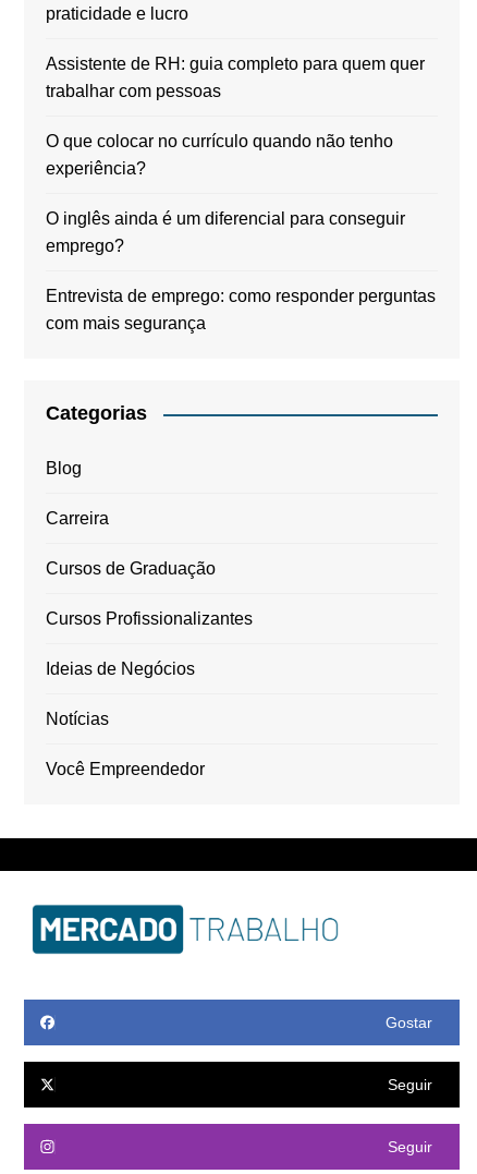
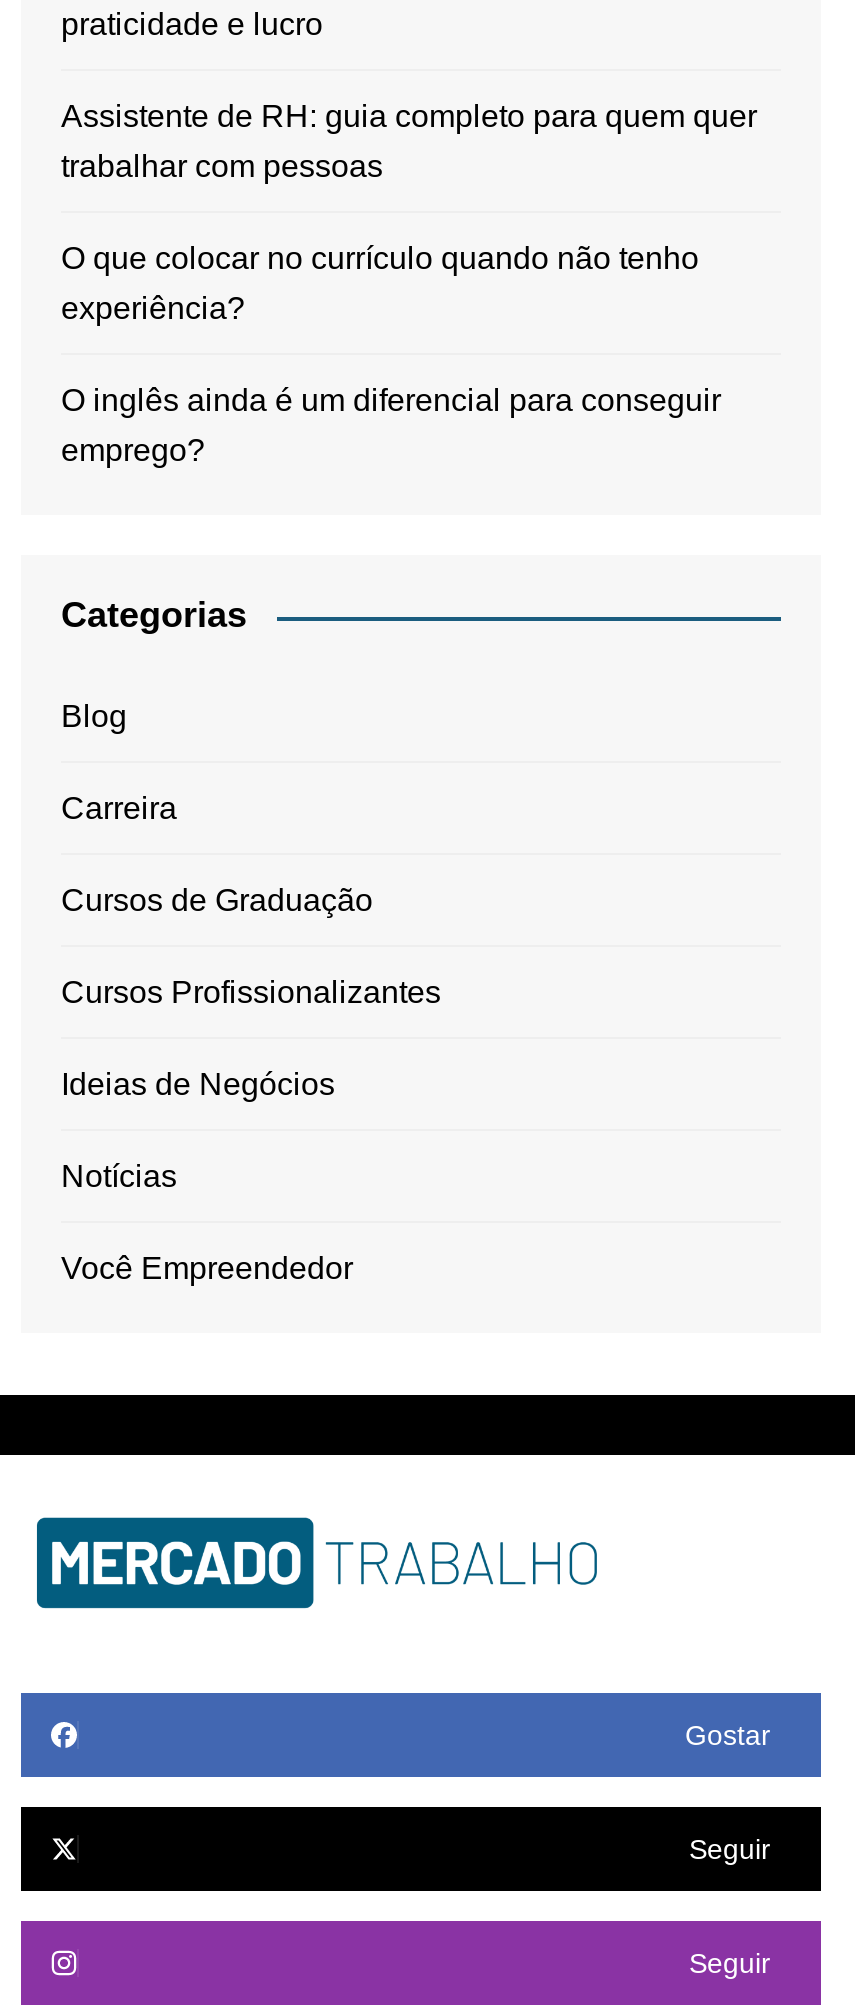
- Entrevista de emprego: como responder perguntas
- com mais segurança
